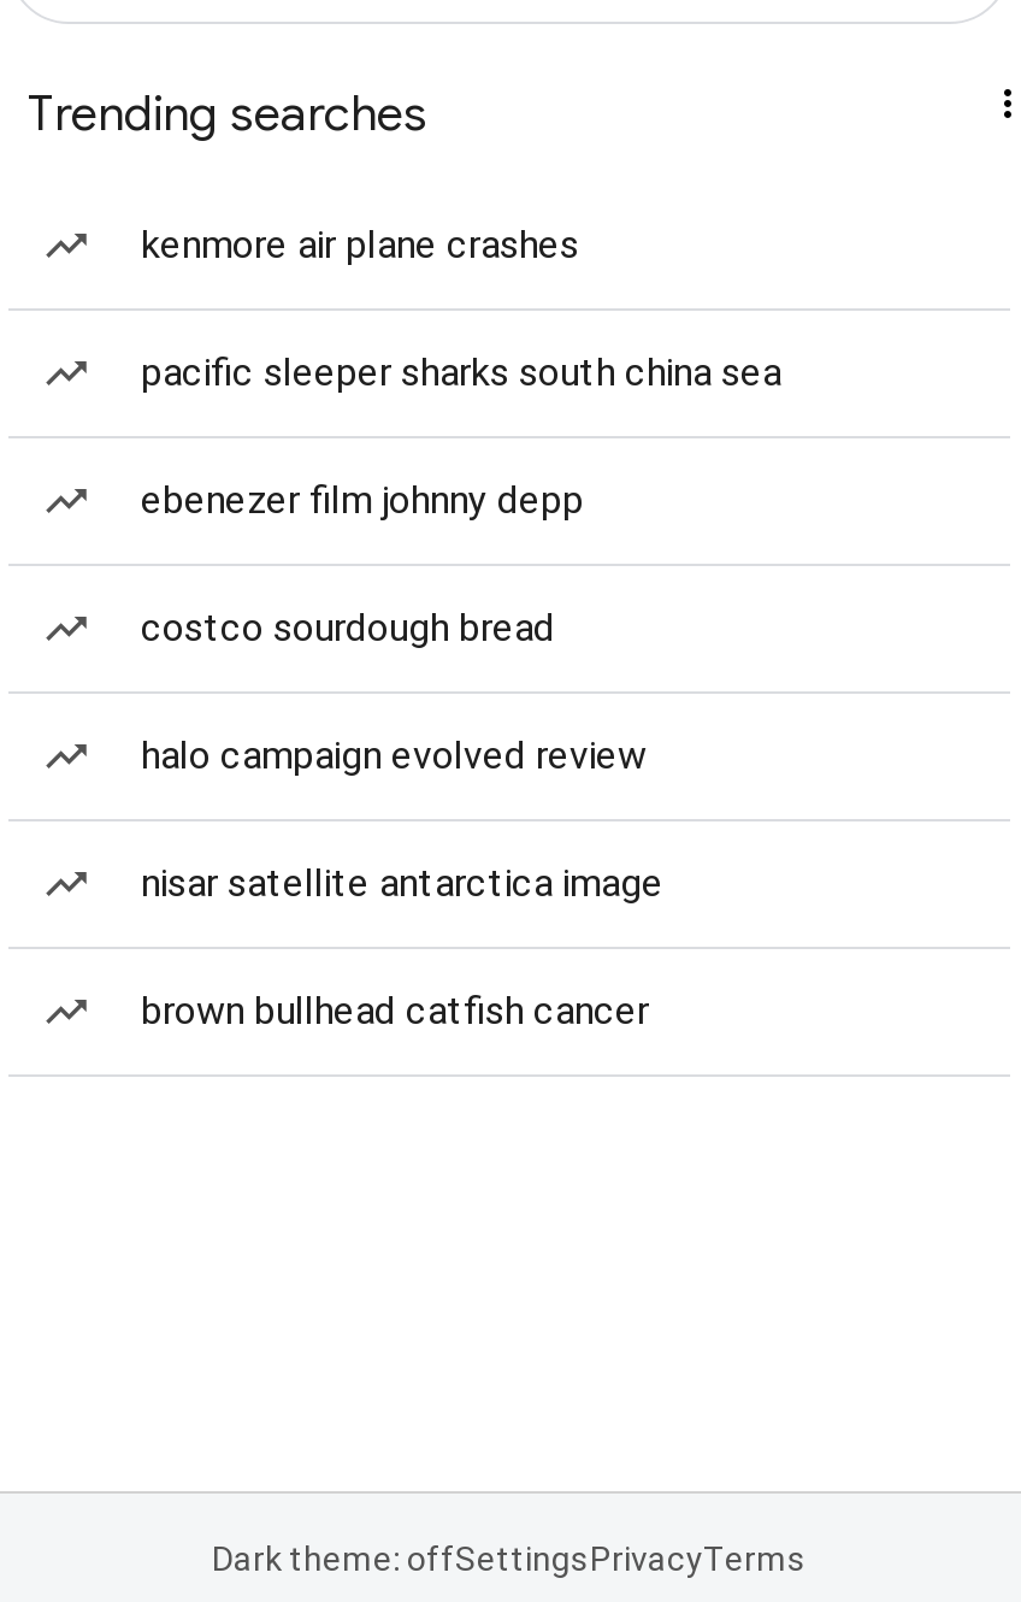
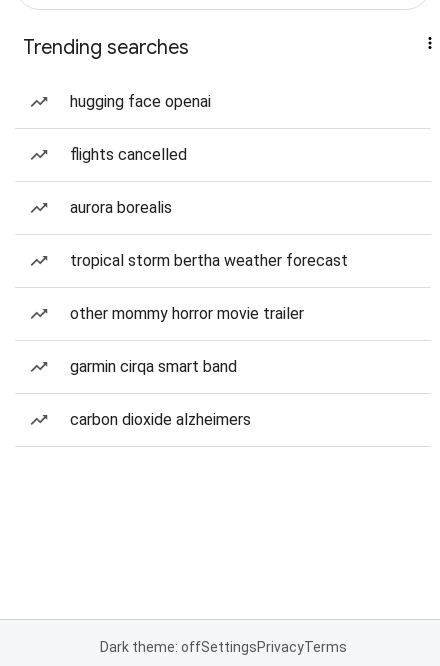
- kenmore air plane crashes
+ hugging face openai

- pacific sleeper sharks south china sea
+ flights cancelled

- ebenezer film johnny depp
+ aurora borealis

- costco sourdough bread
+ tropical storm bertha weather forecast

- halo campaign evolved review
+ other mommy horror movie trailer

- nisar satellite antarctica image
+ garmin cirqa smart band

- brown bullhead catfish cancer
+ carbon dioxide alzheimers
